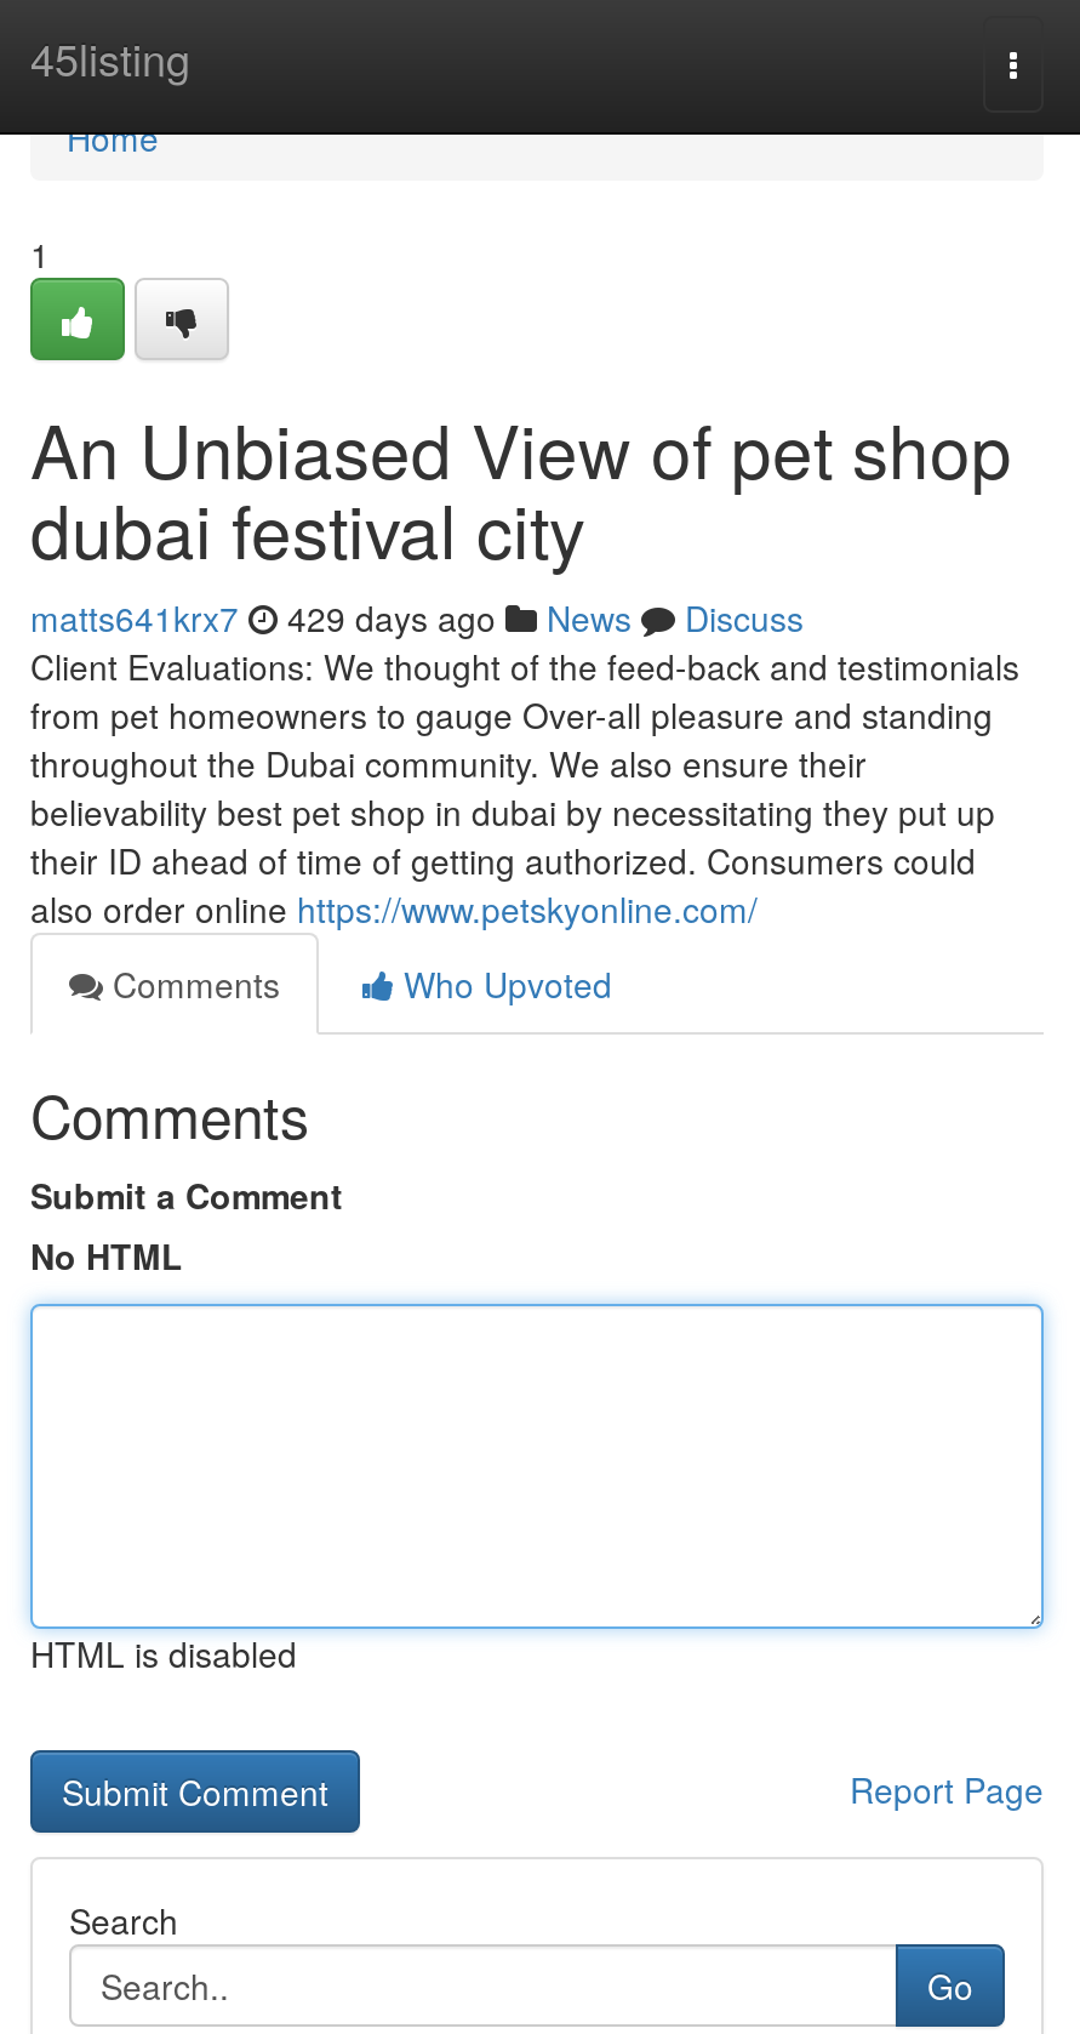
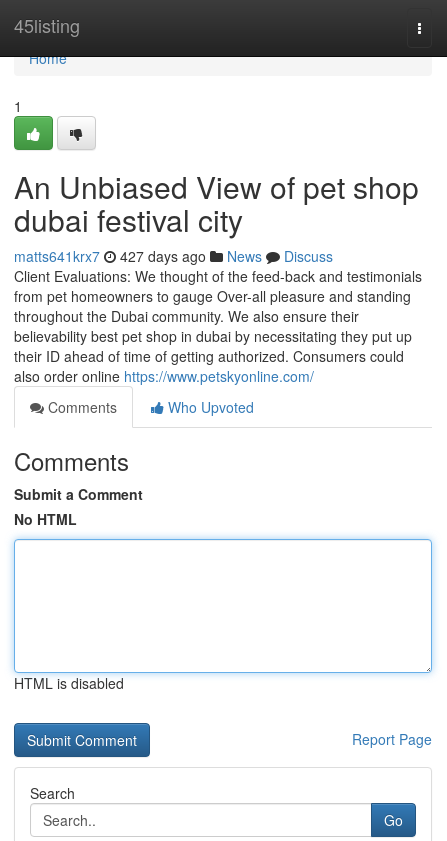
- matts641krx7 429 days ago News Discuss
+ matts641krx7 427 days ago News Discuss
